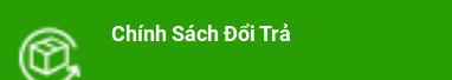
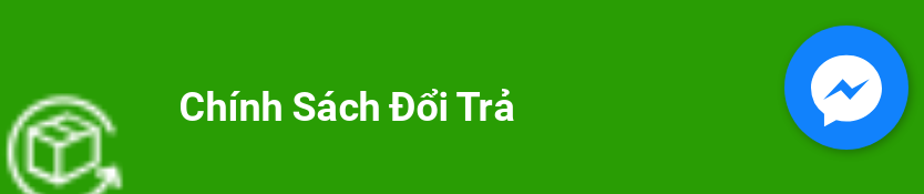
+ [image]
